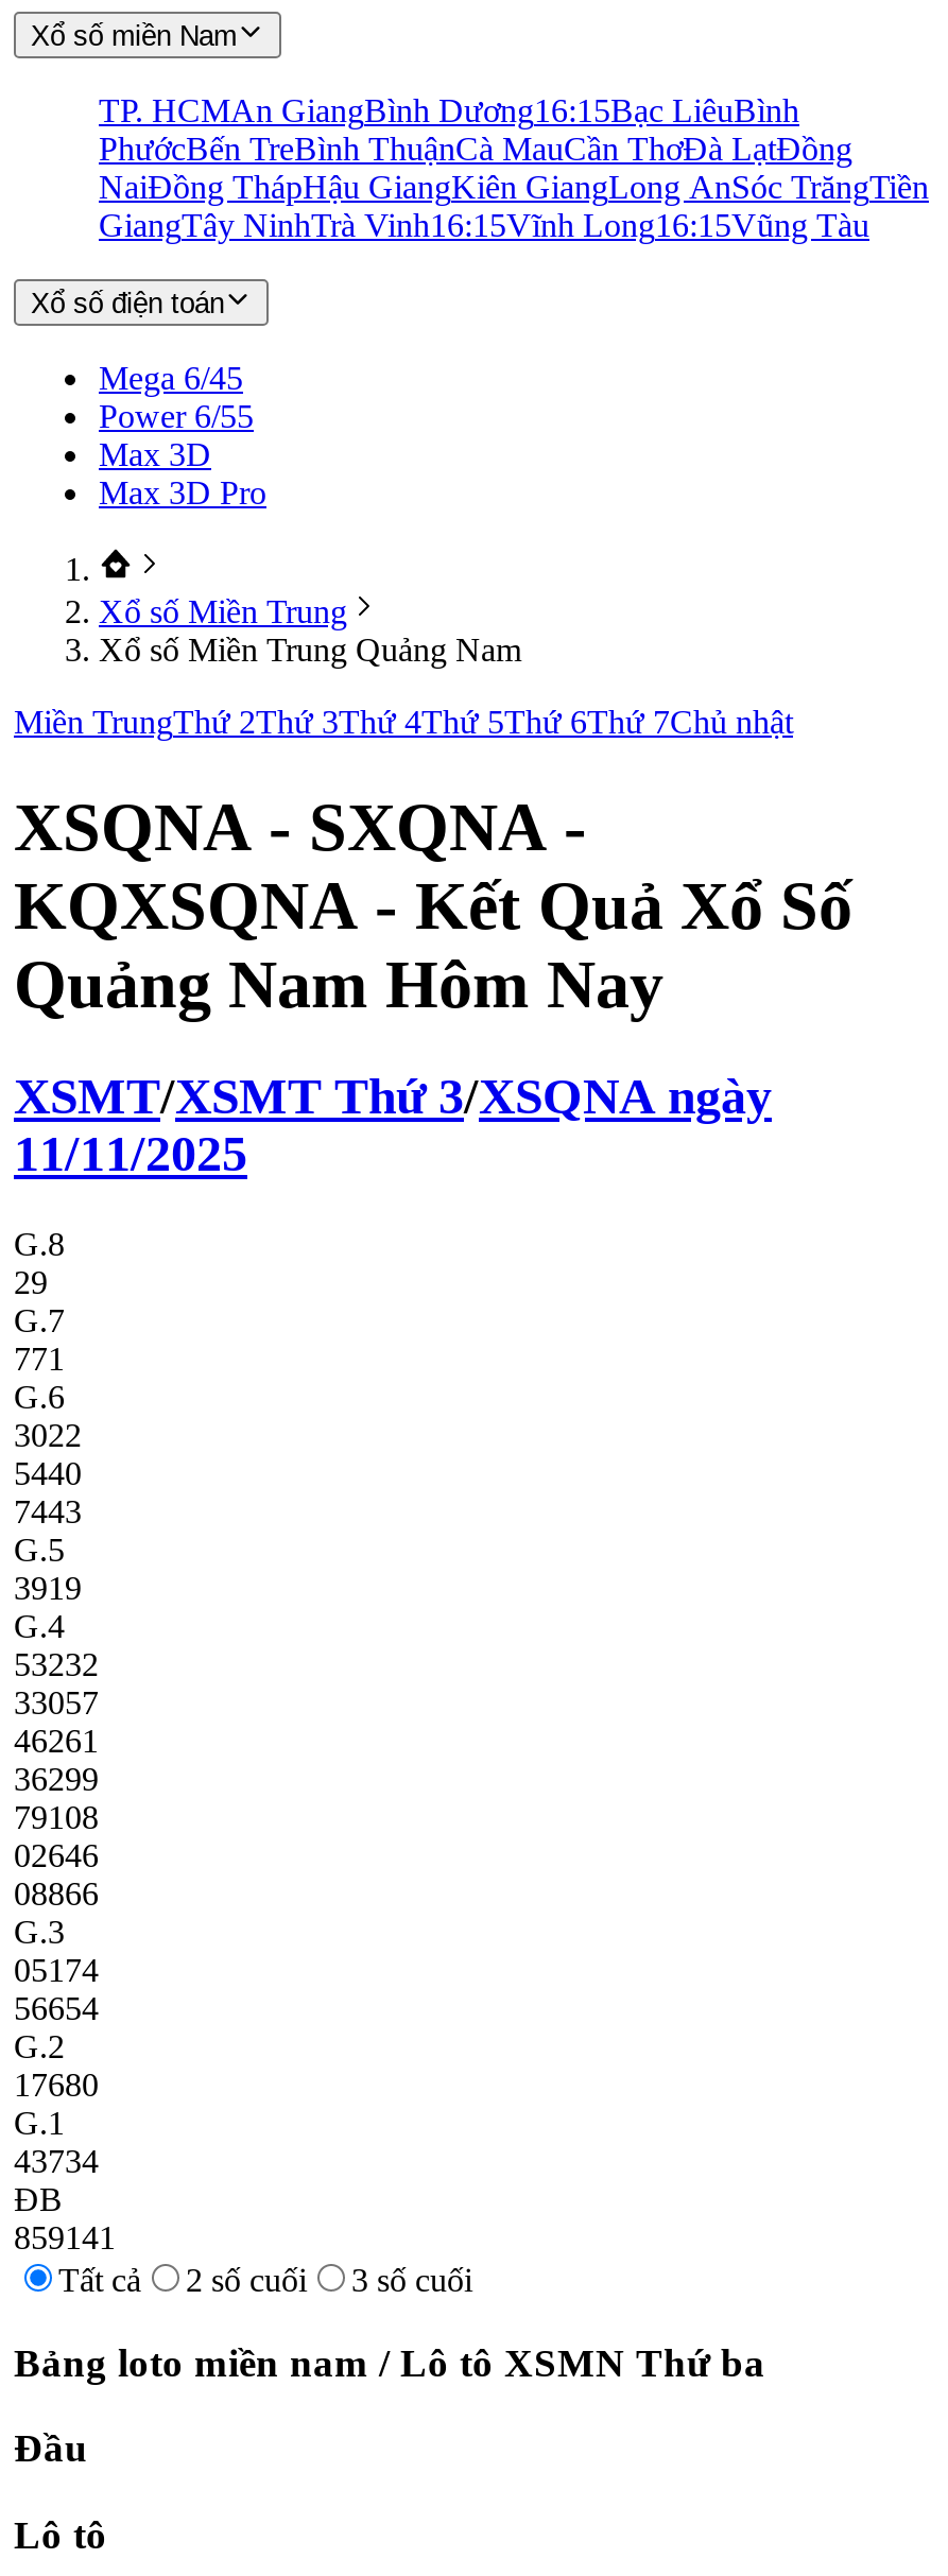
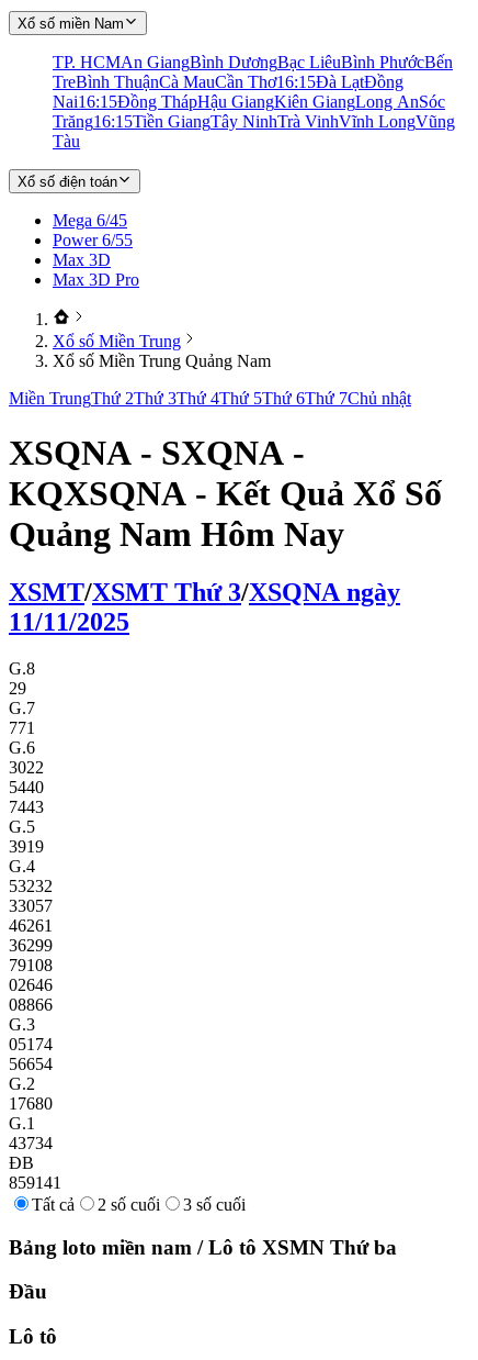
- TP. HCMAn GiangBình Dương16:15Bạc LiêuBình
- PhướcBến TreBình ThuậnCà MauCần ThơĐà LạtĐồng
- NaiĐồng ThápHậu GiangKiên GiangLong AnSóc TrăngTiền
- GiangTây NinhTrà Vinh16:15Vĩnh Long16:15Vũng Tàu
+ TP. HCMAn GiangBình DươngBạc LiêuBình PhướcBến
+ TreBình ThuậnCà MauCần Thơ16:15Đà LạtĐồng
+ Nai 16:15Đồng ThápHậu GiangKiên GiangLong AnSóc
+ Trăng 16:15Tiền GiangTây NinhTrà VinhVĩnh LongVũng
+ Tàu
